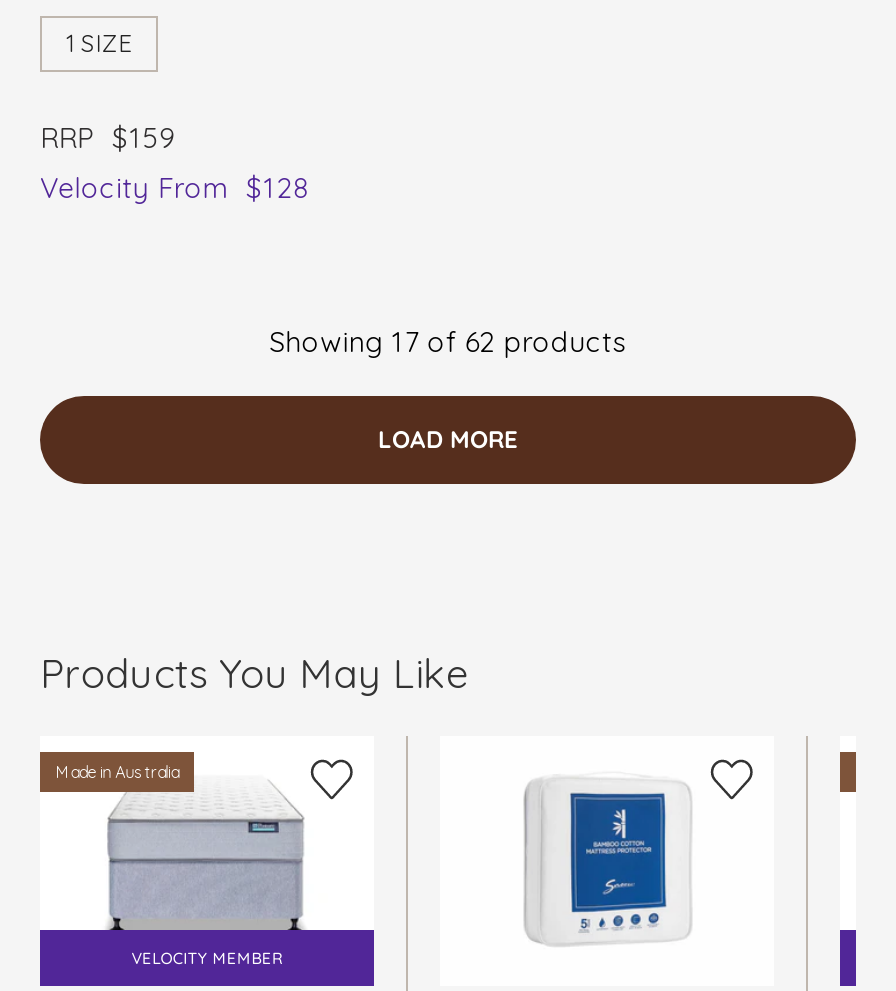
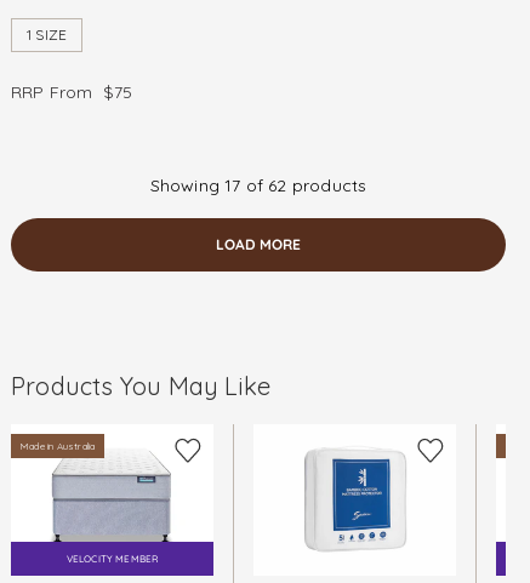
- RRP $159
- Velocity From $128
+ RRP From $75
